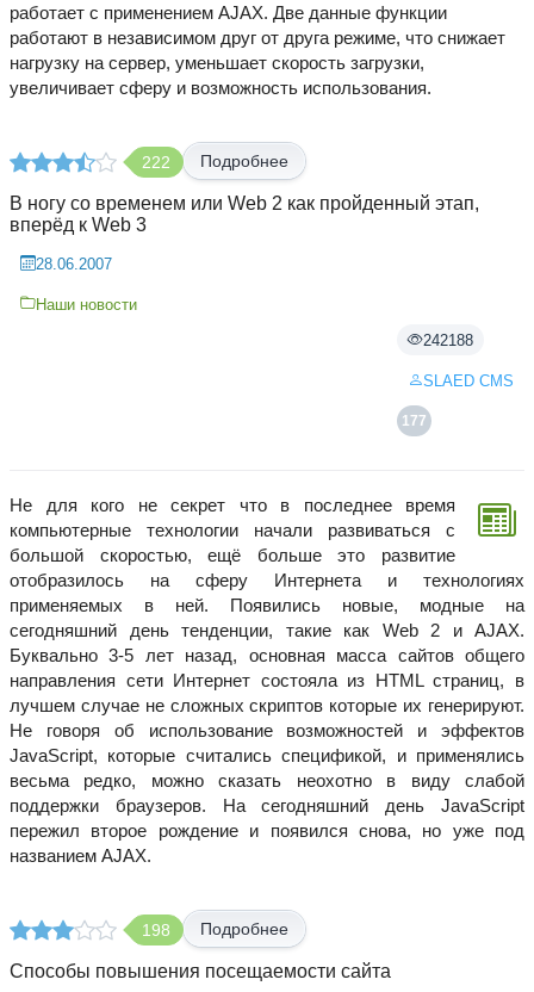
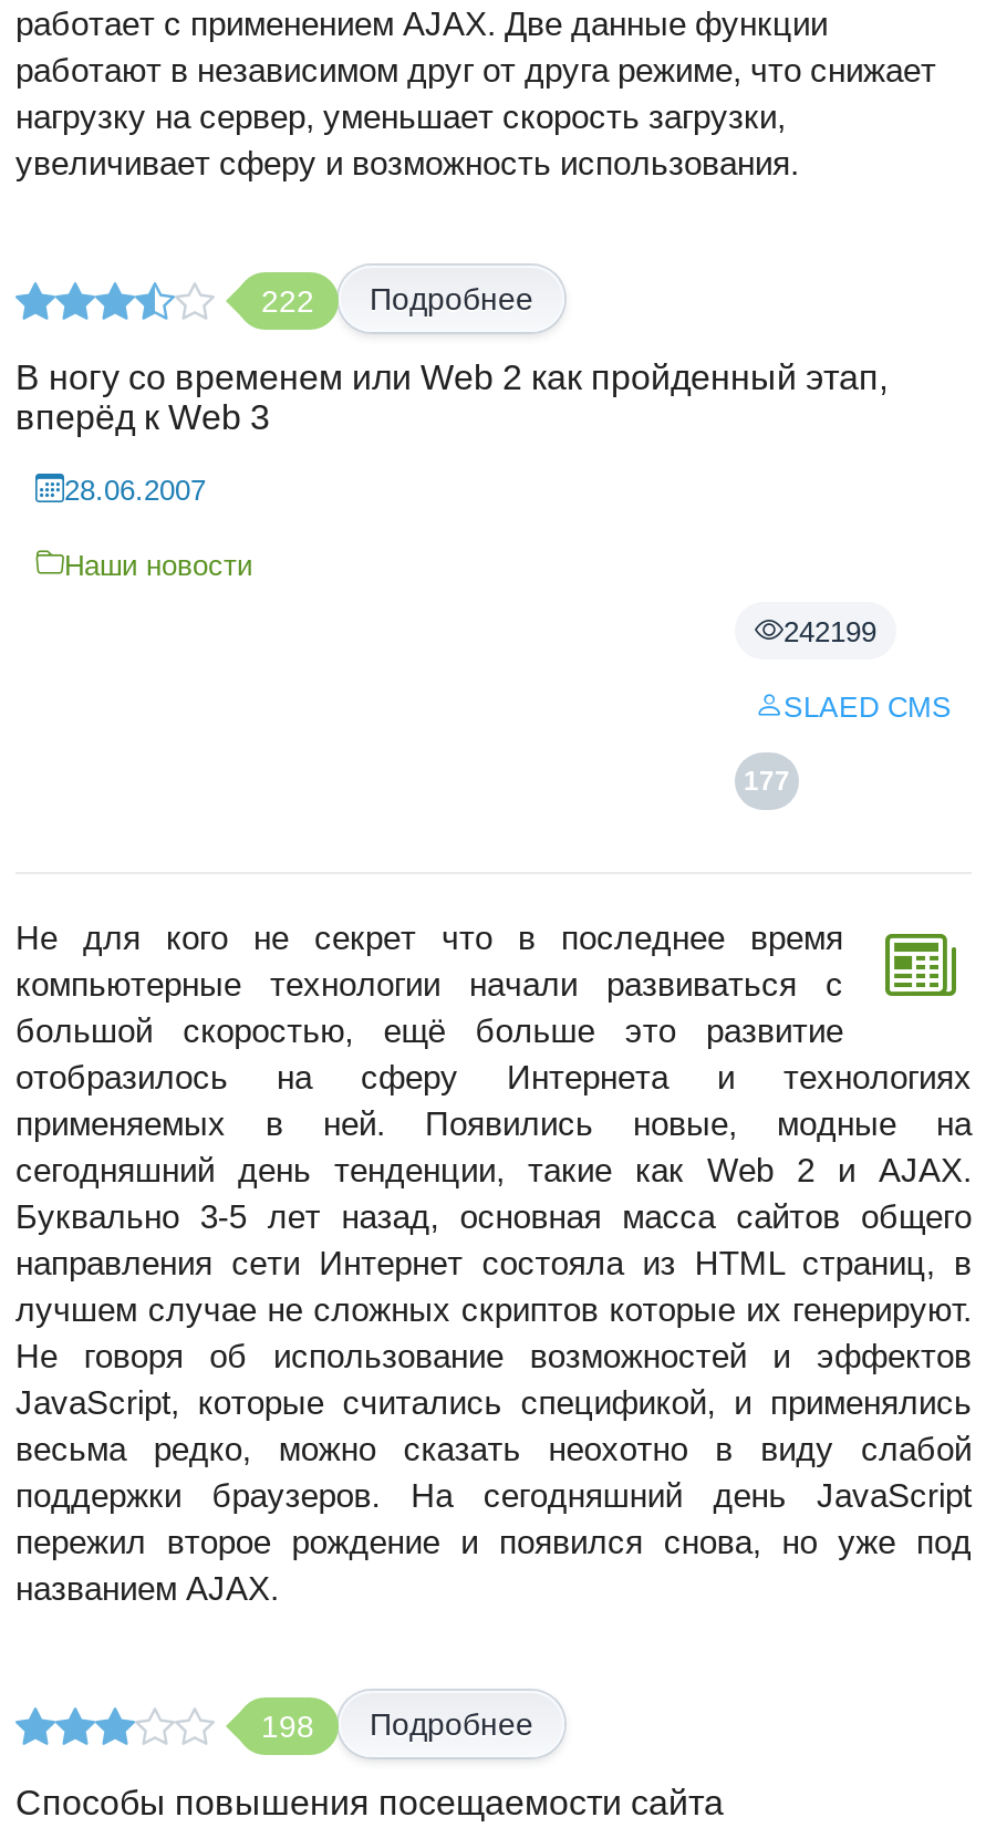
- 242188
+ 242199
